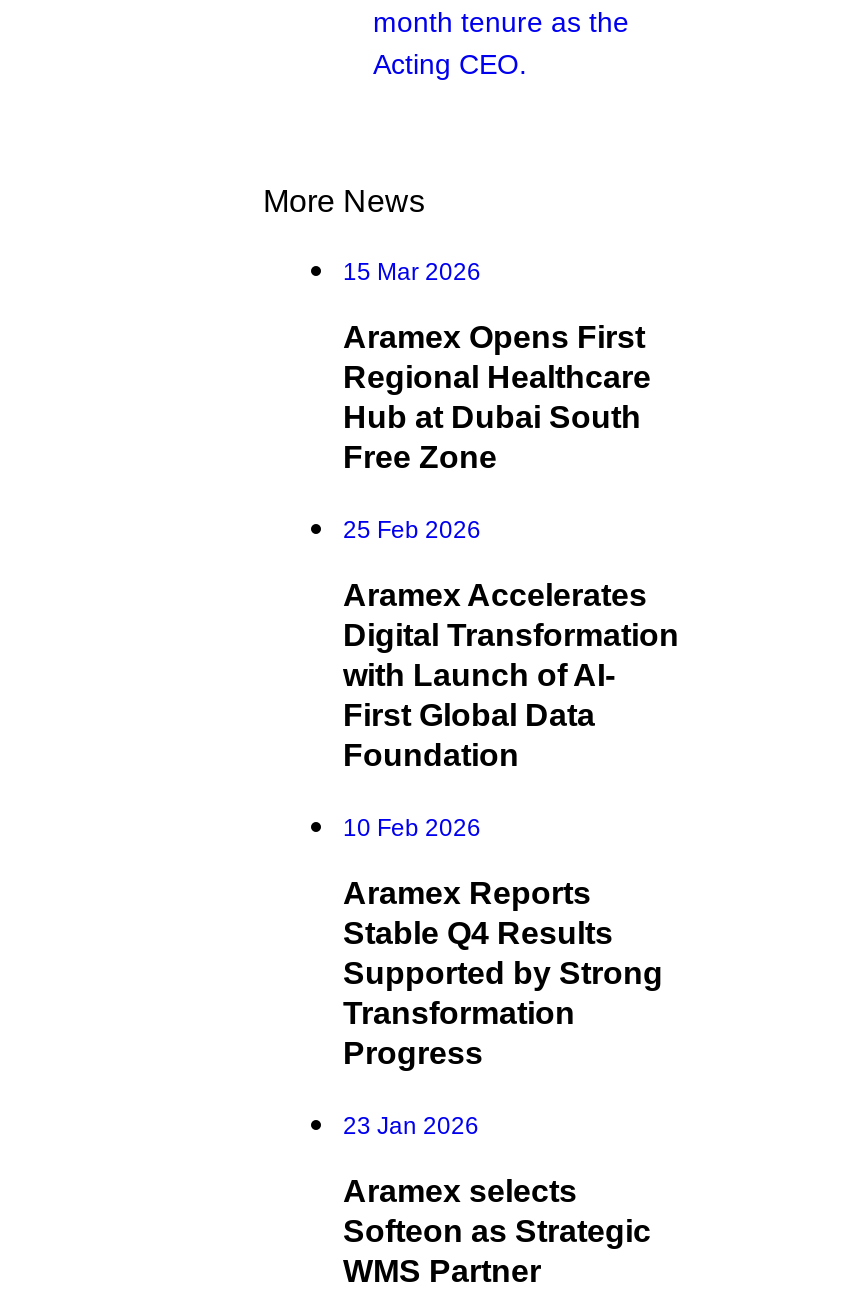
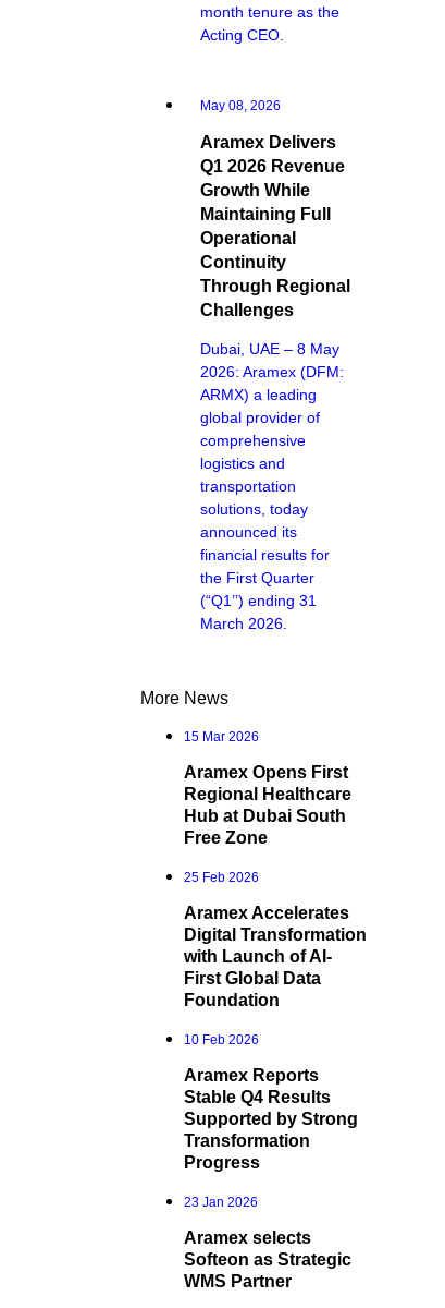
+ May 08, 2026
+ Aramex Delivers
+ Q1 2026 Revenue
+ Growth While
+ Maintaining Full
+ Operational
+ Continuity
+ Through Regional
+ Challenges
+ Dubai, UAE – 8 May
+ 2026: Aramex (DFM:
+ ARMX) a leading
+ global provider of
+ comprehensive
+ logistics and
+ transportation
+ solutions, today
+ announced its
+ financial results for
+ the First Quarter
+ (“Q1’’) ending 31
+ March 2026.
